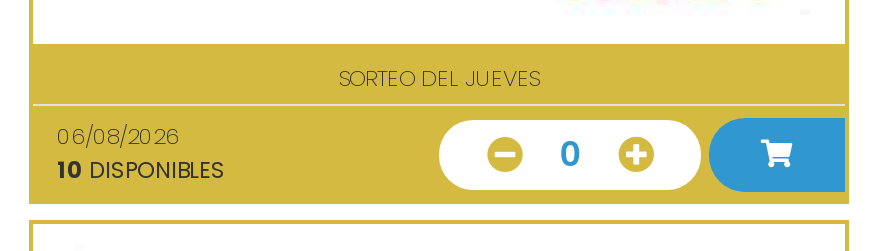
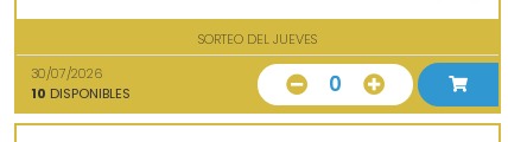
- 06/08/2026
+ 30/07/2026
